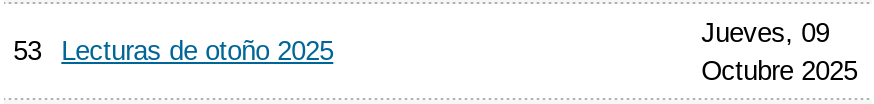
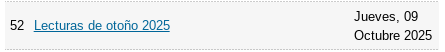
- 53 Lecturas de otoño 2025
+ 52 Lecturas de otoño 2025
